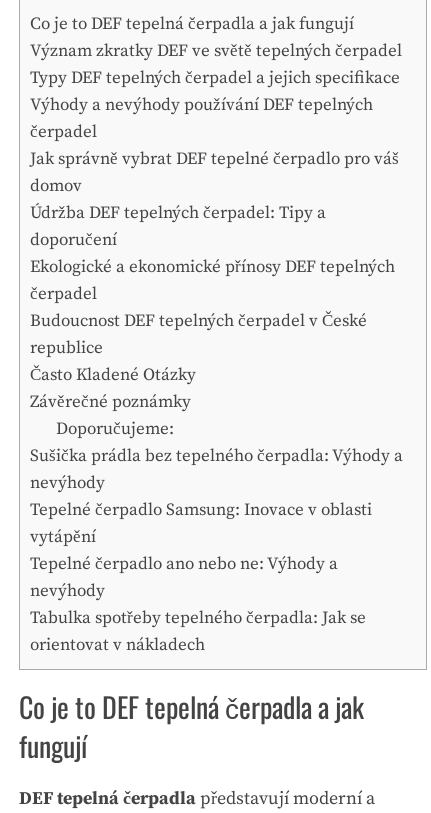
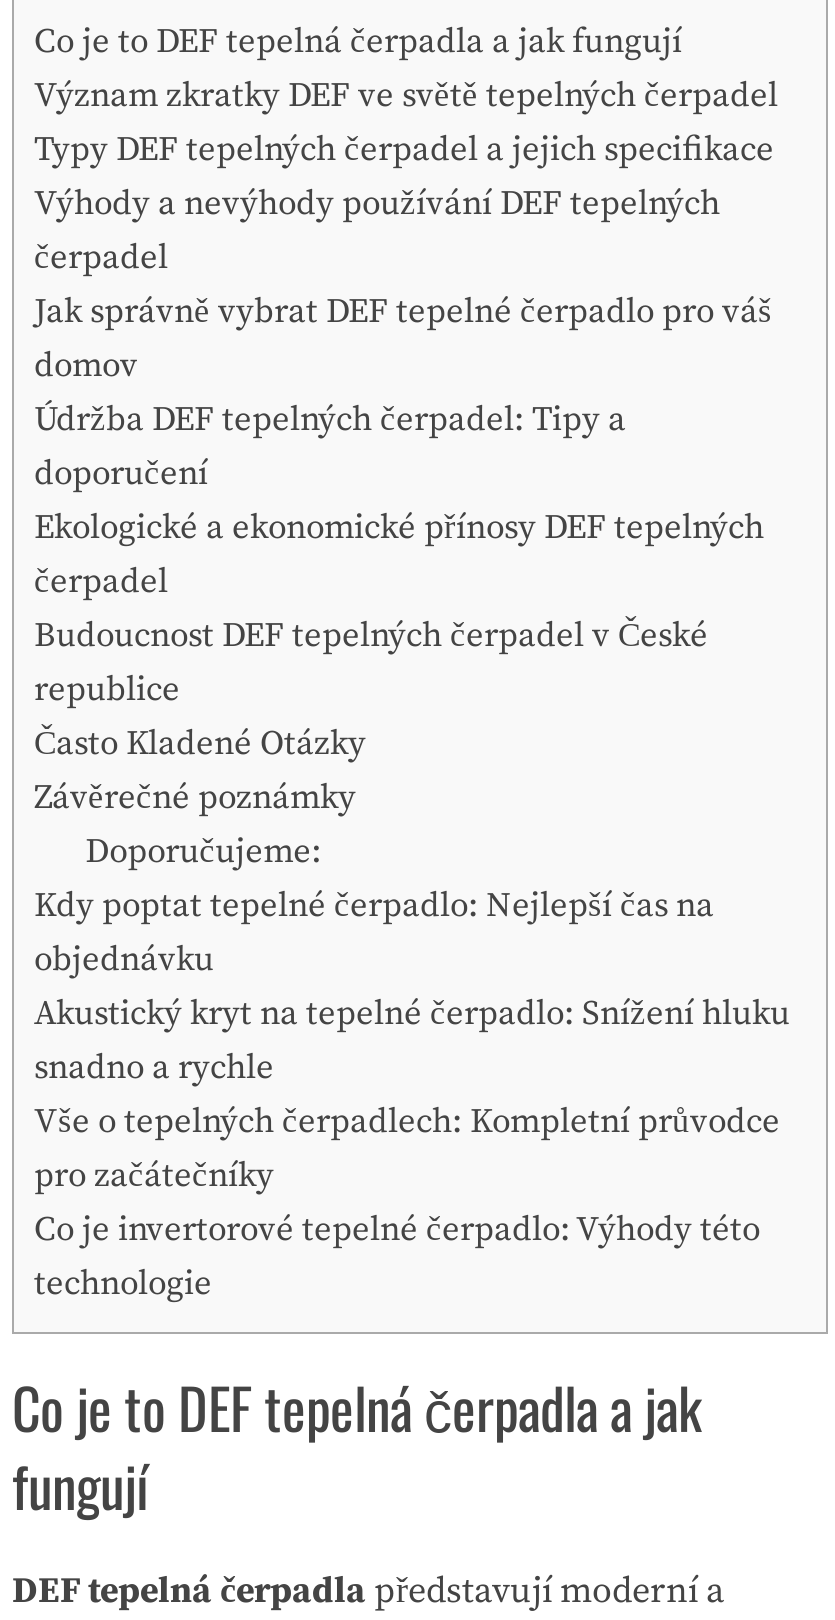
- Sušička prádla bez tepelného čerpadla: Výhody a
- nevýhody
- Tepelné čerpadlo Samsung: Inovace v oblasti
- vytápění
- Tepelné čerpadlo ano nebo ne: Výhody a
- nevýhody
- Tabulka spotřeby tepelného čerpadla: Jak se
- orientovat v nákladech
+ Kdy poptat tepelné čerpadlo: Nejlepší čas na
+ objednávku
+ Akustický kryt na tepelné čerpadlo: Snížení hluku
+ snadno a rychle
+ Vše o tepelných čerpadlech: Kompletní průvodce
+ pro začátečníky
+ Co je invertorové tepelné čerpadlo: Výhody této
+ technologie
